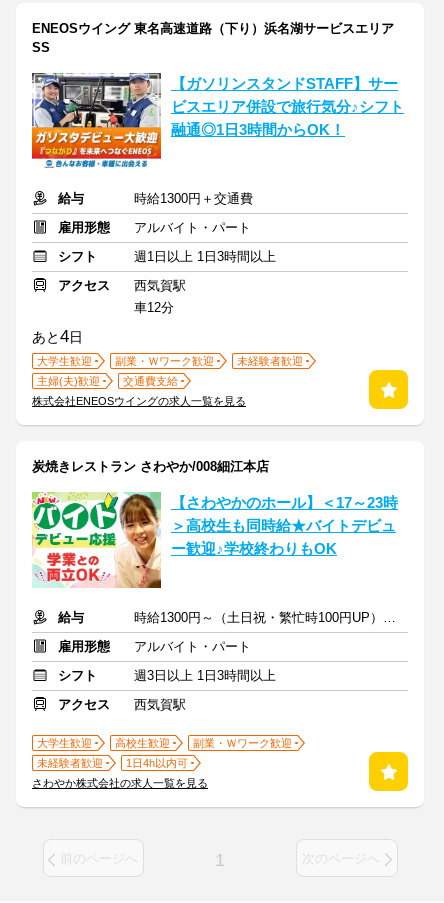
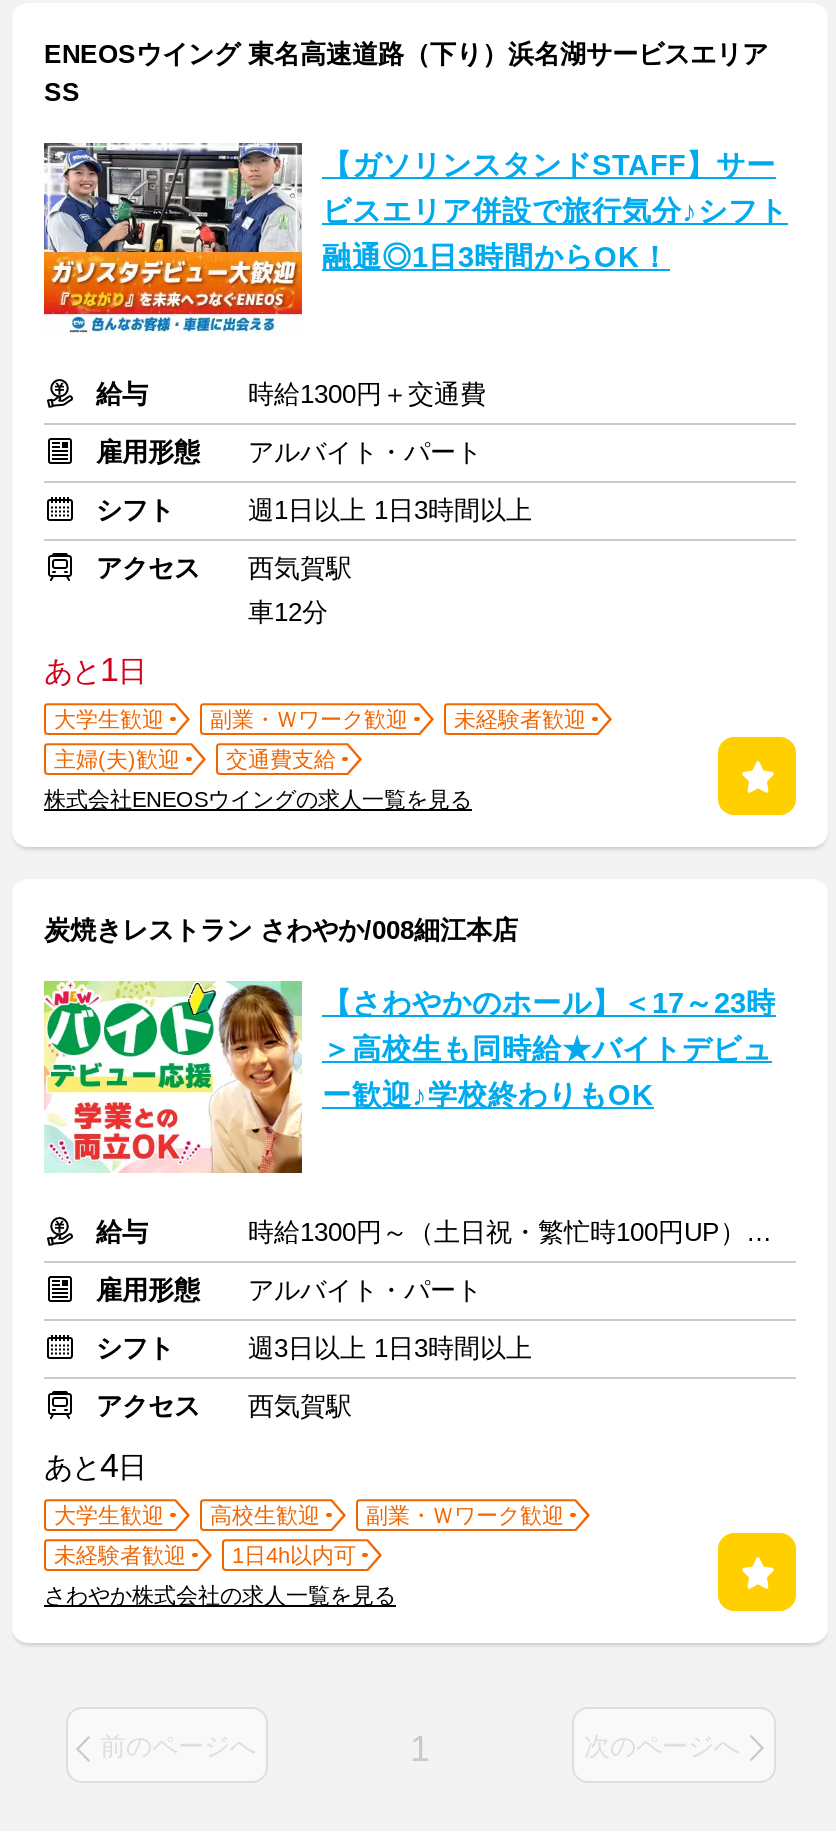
- あと4日
+ あと1日

+ あと4日
